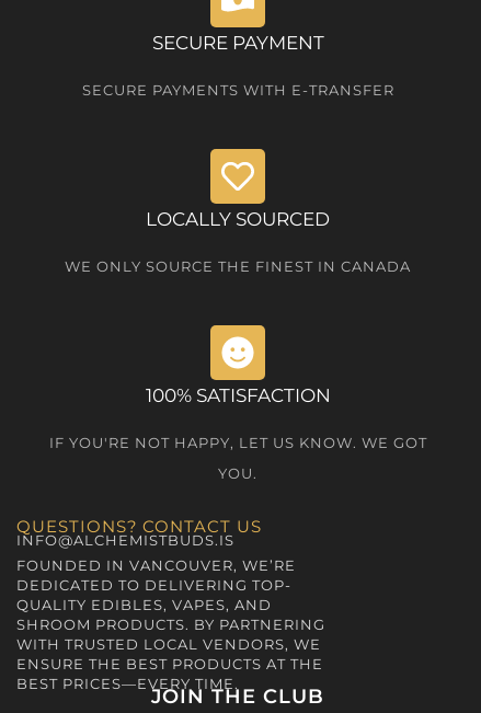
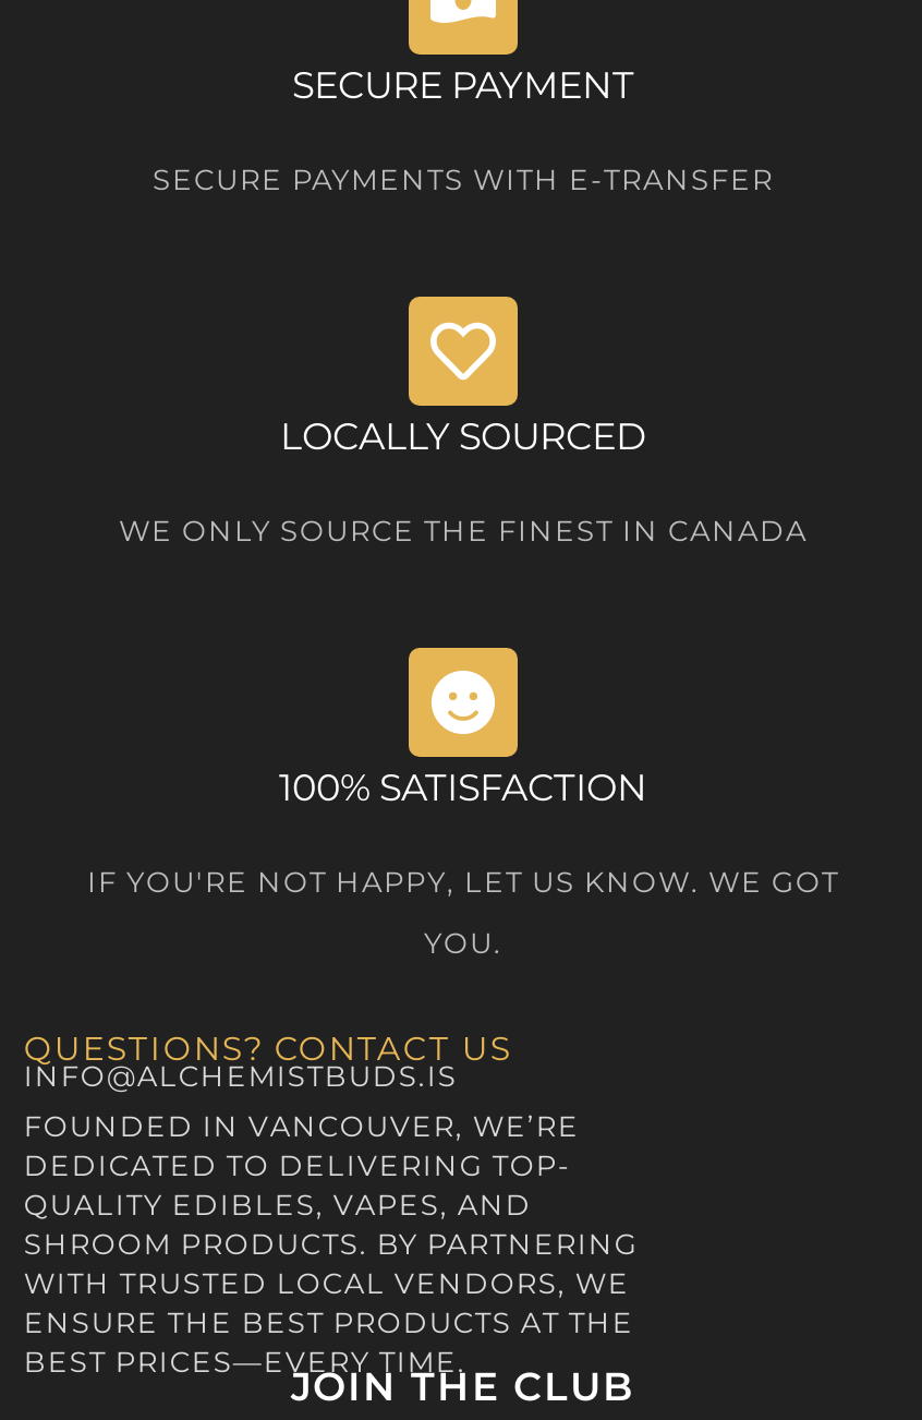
- QUESTIONS? CONTACT US
+ QUESTIONS? CONTACT
